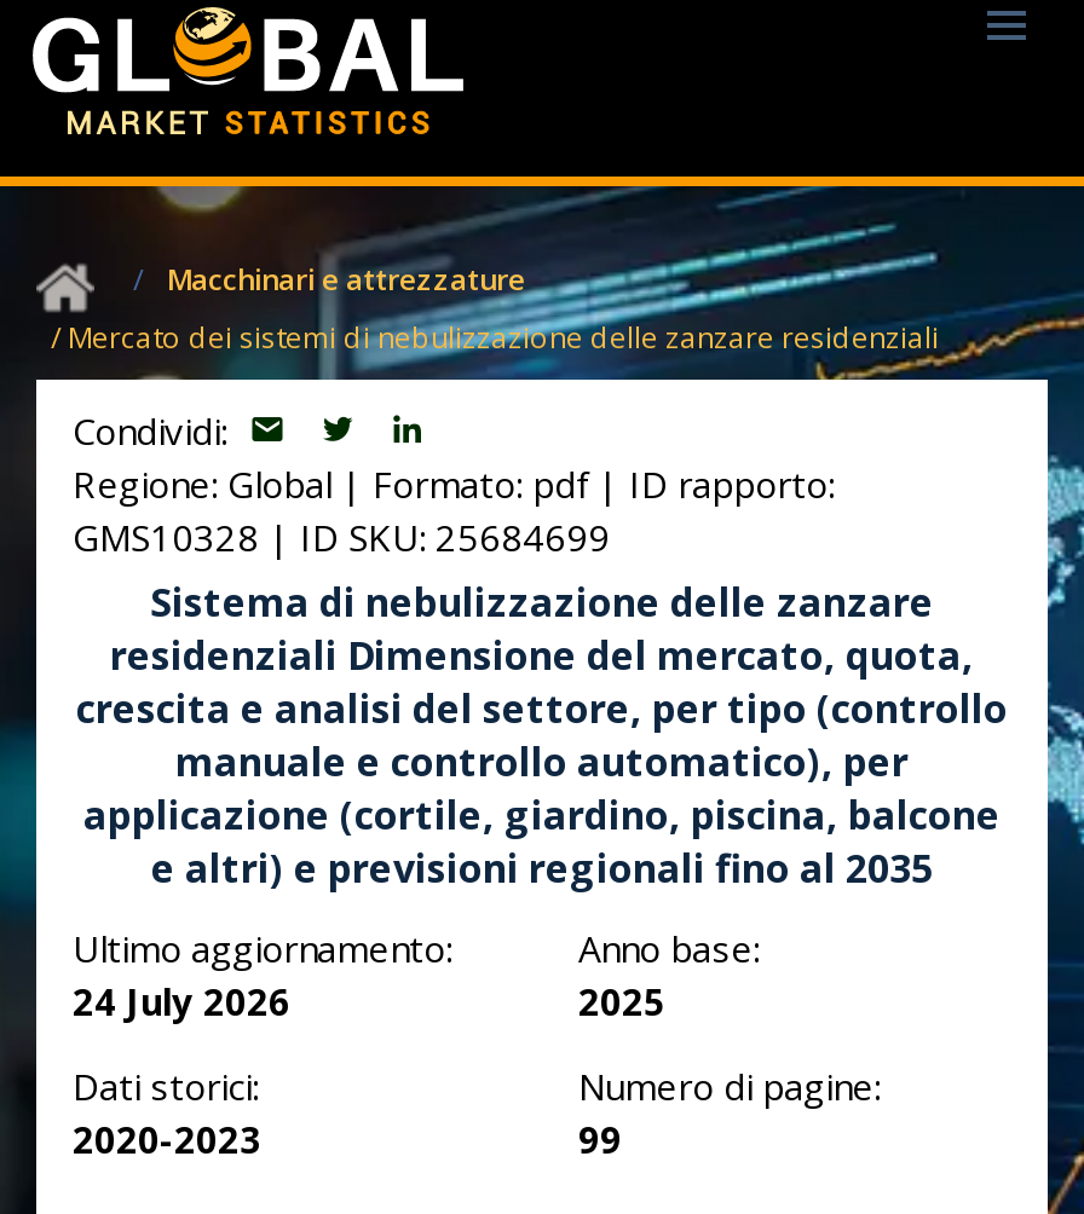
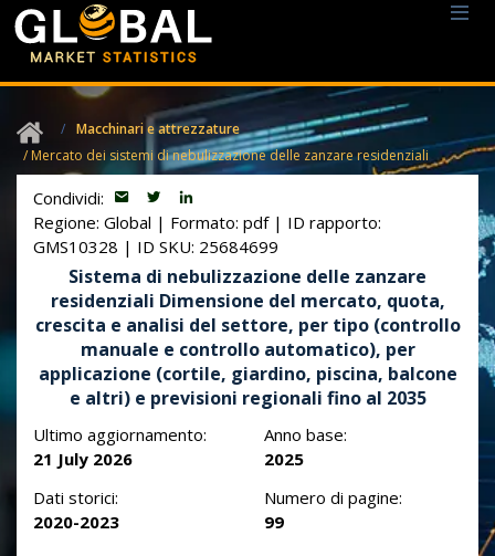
- 24 July 2026
+ 21 July 2026
